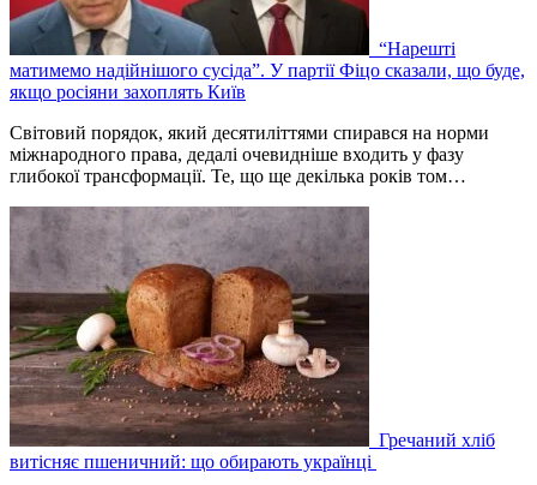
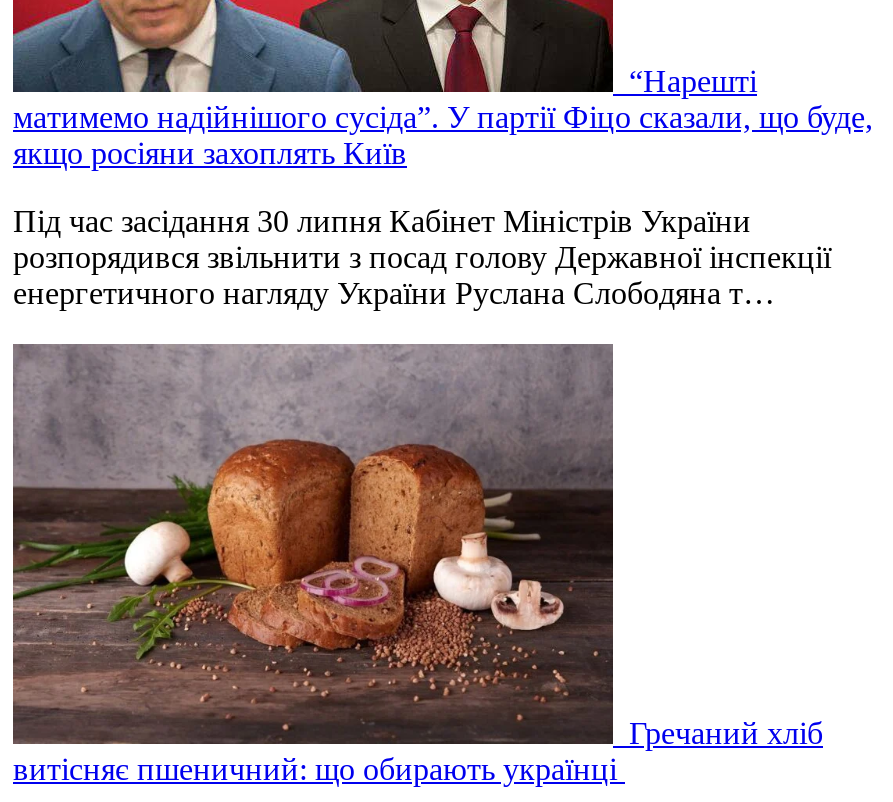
- Світовий порядок, який десятиліттями спирався на норми
- міжнародного права, дедалі очевидніше входить у фазу
- глибокої трансформації. Те, що ще декілька років том…
+ Під час засідання 30 липня Кабінет Міністрів України
+ розпорядився звільнити з посад голову Державної інспекції
+ енергетичного нагляду України Руслана Слободяна т…
